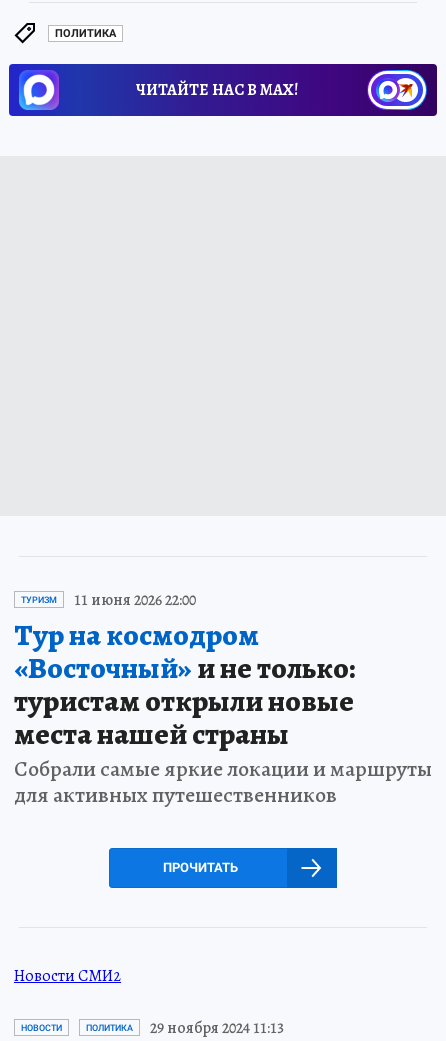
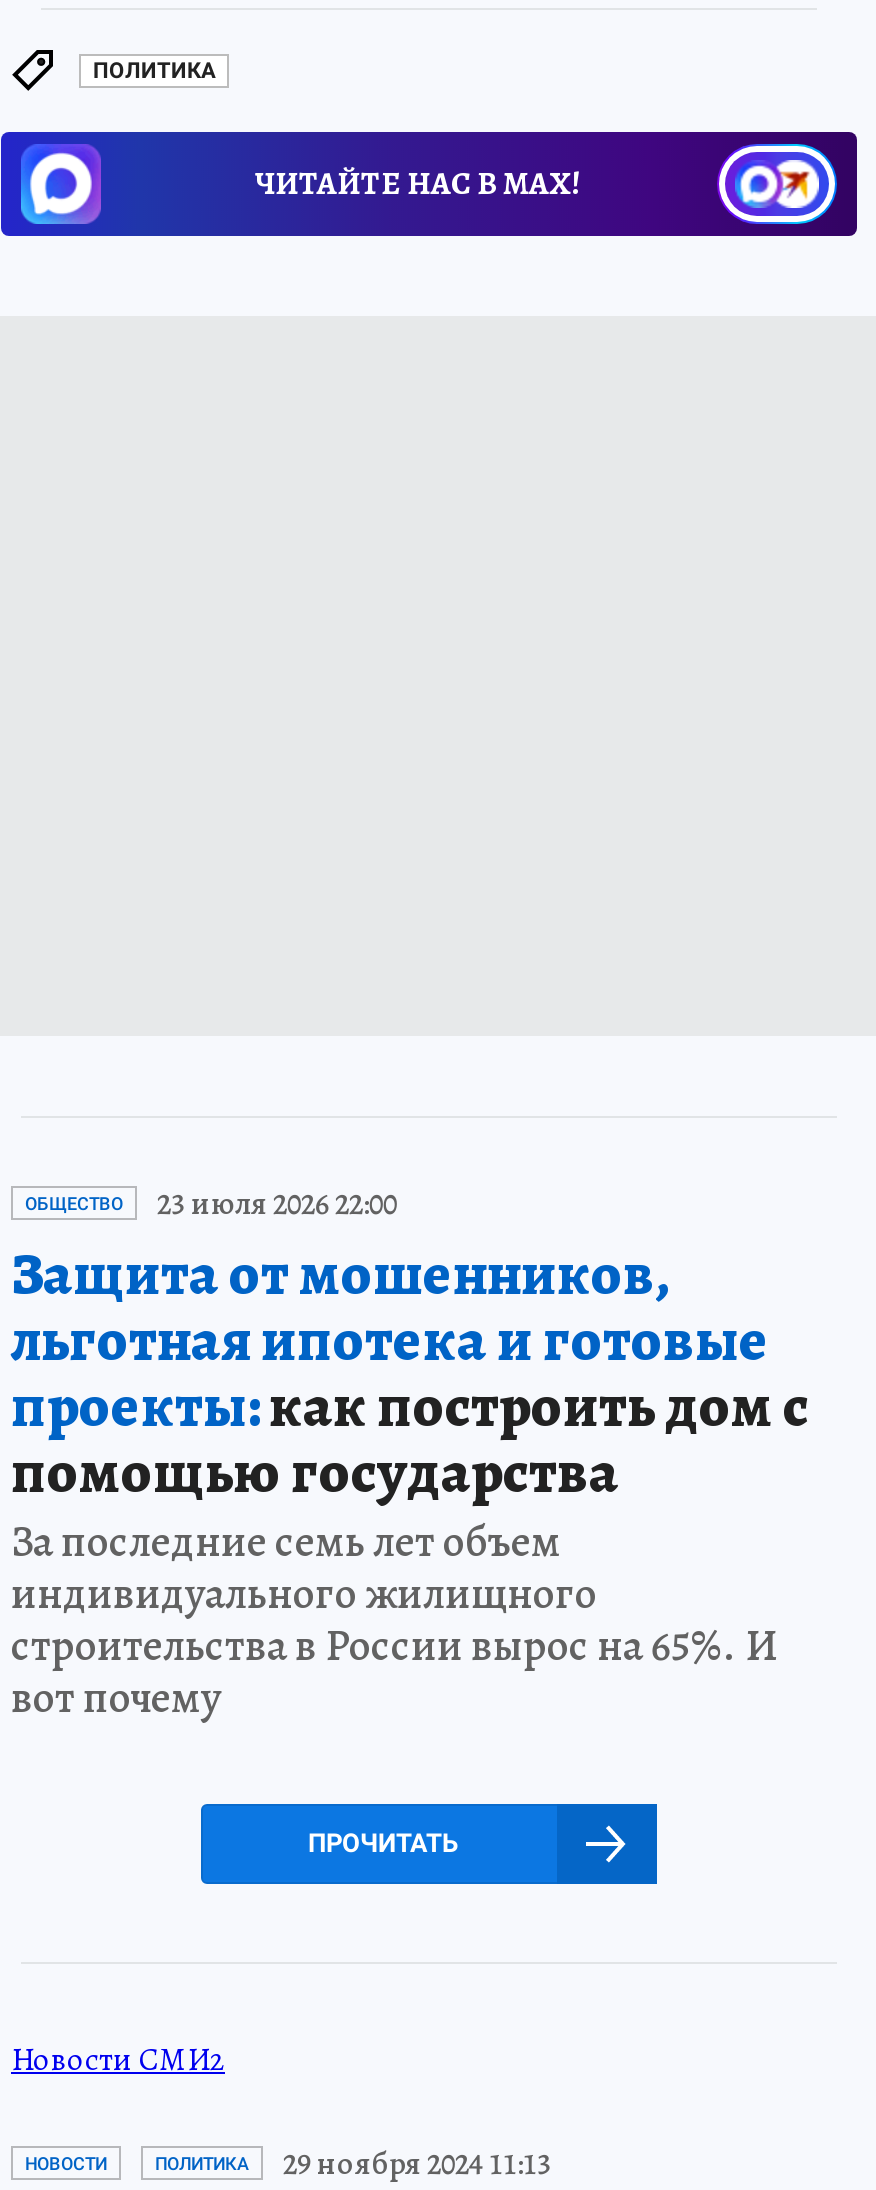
- ТУРИЗМ
- 11 июня 2026 22:00
- Тур на космодром
- «Восточный»и не только:
- туристам открыли новые
- места нашей страны
- Собрали самые яркие локации и маршруты
- для активных путешественников
+ ОБЩЕСТВО
+ 23 июля 2026 22:00
+ Защита от мошенников,
+ льготная ипотека и готовые
+ проекты:как построить дом с
+ помощью государства
+ За последние семь лет объем
+ индивидуального жилищного
+ строительства в России вырос на 65%. И
+ вот почему
